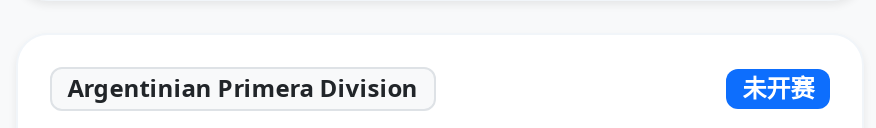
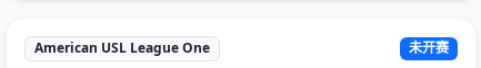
- Argentinian Primera Division
+ American USL League One
